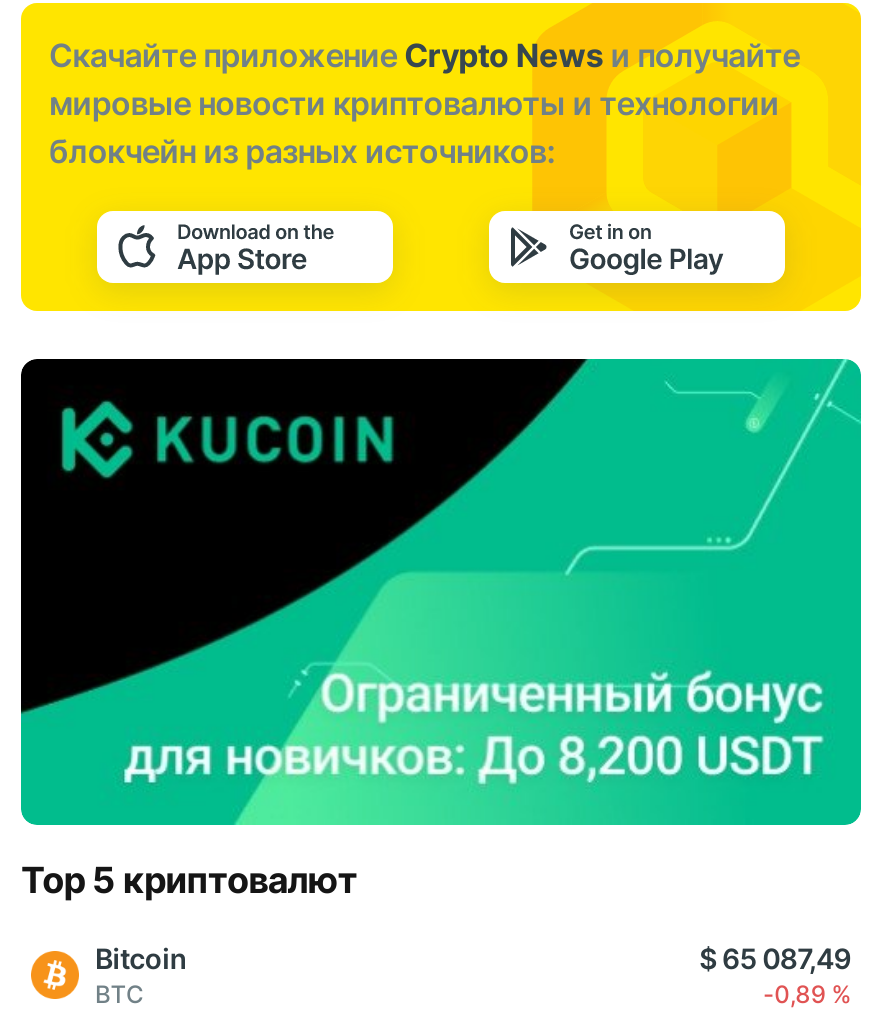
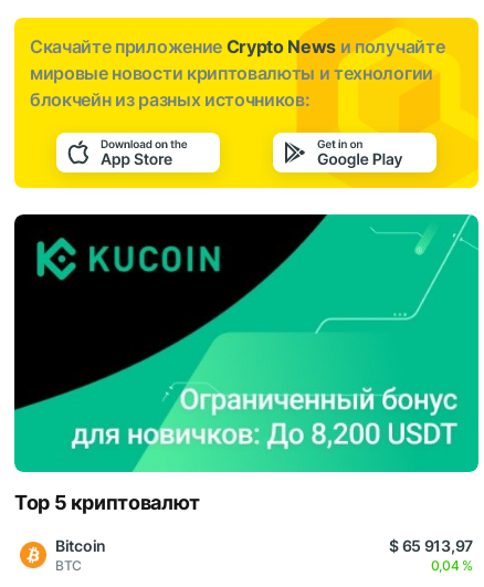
- $ 65 087,49
+ $ 65 913,97

- -0,89 %
+ 0,04 %
